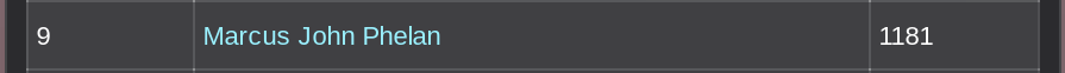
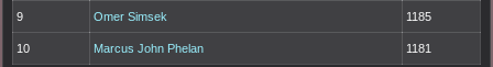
+ Omer Simsek
+ 1185
+ 10
